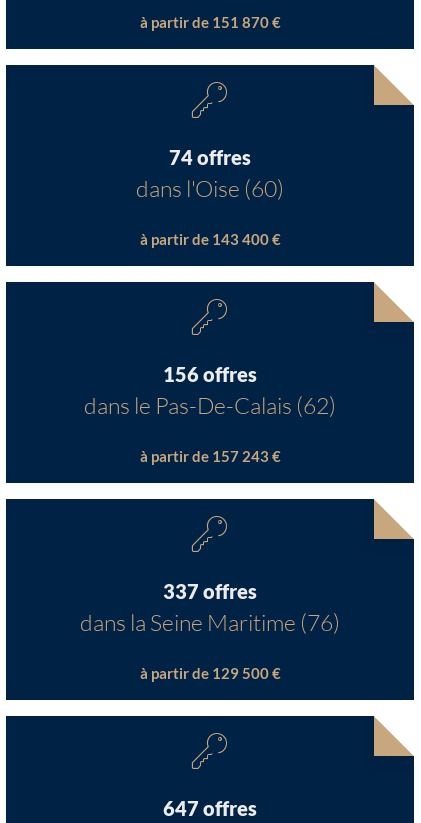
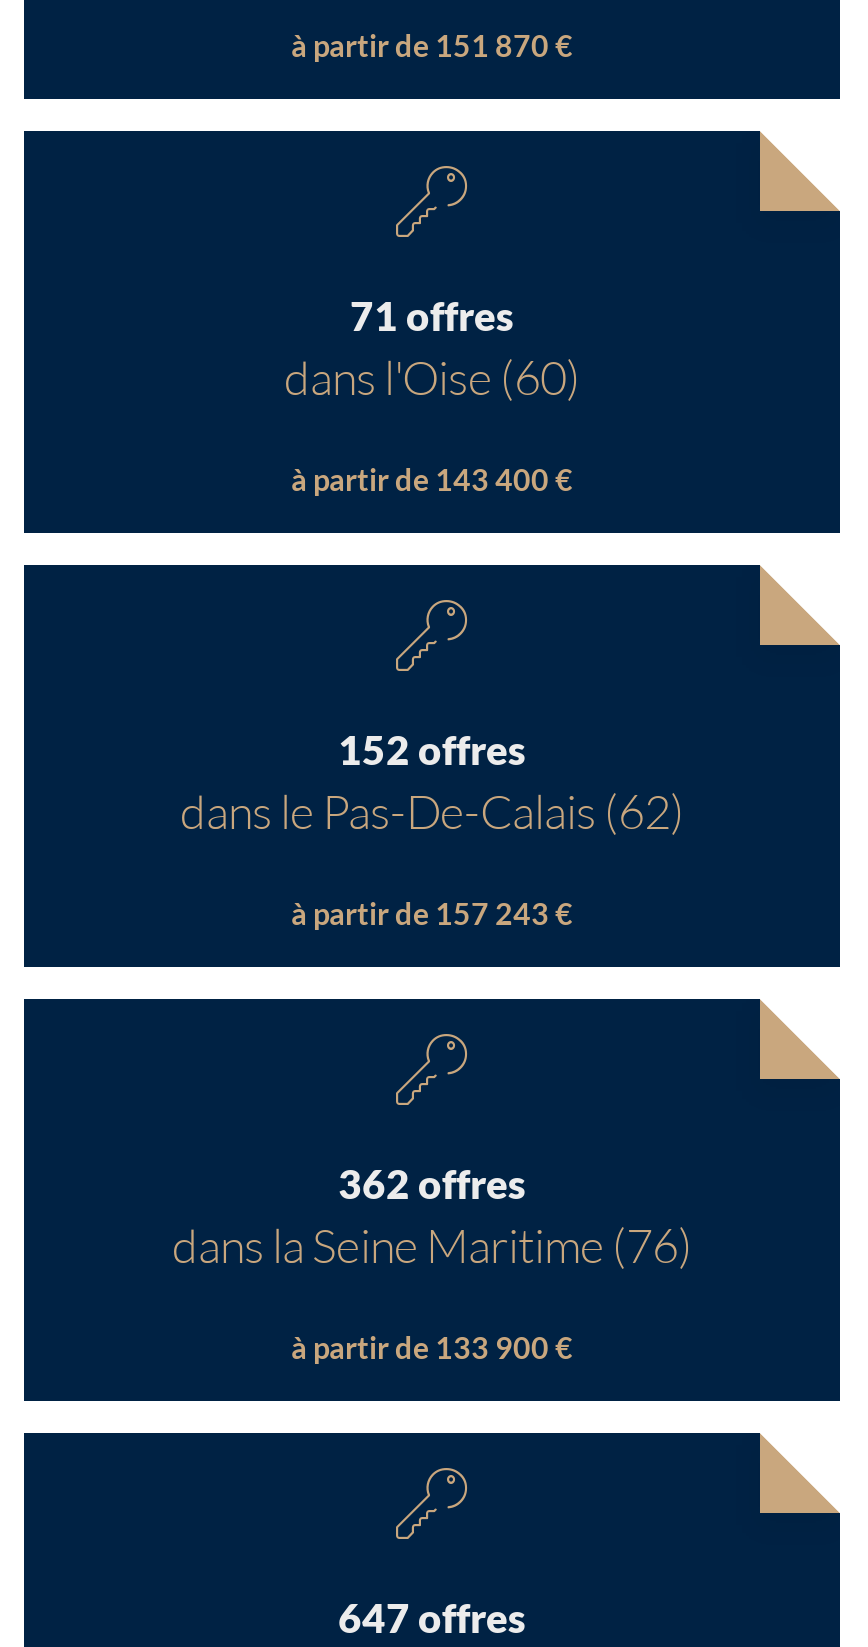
- 74 offres
+ 71 offres

- 156 offres
+ 152 offres

- 337 offres
+ 362 offres

- à partir de 129 500 €
+ à partir de 133 900 €
